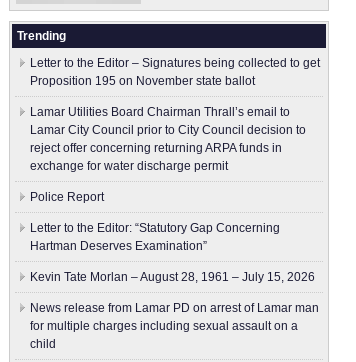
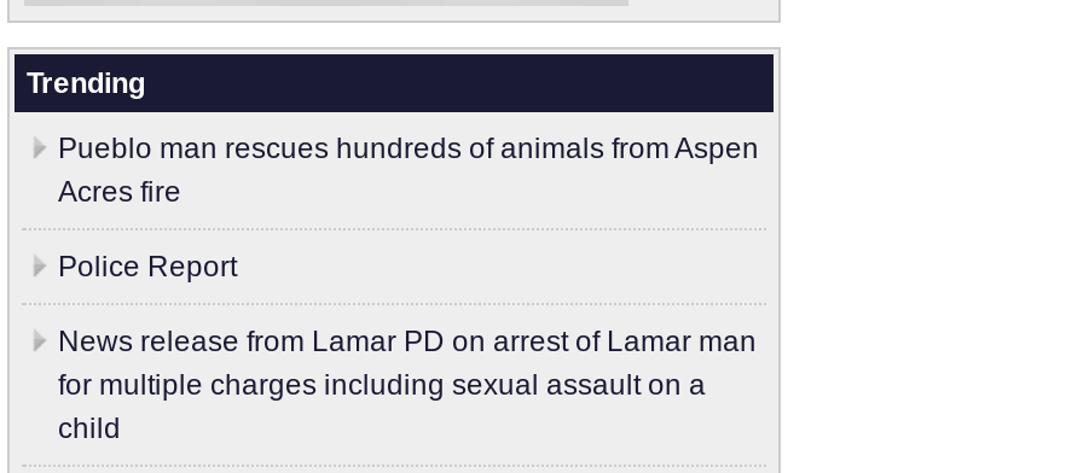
- Letter to the Editor – Signatures being collected to get
- Proposition 195 on November state ballot
- Lamar Utilities Board Chairman Thrall’s email to
- Lamar City Council prior to City Council decision to
- reject offer concerning returning ARPA funds in
- exchange for water discharge permit
+ Pueblo man rescues hundreds of animals from Aspen
+ Acres fire

- Letter to the Editor: “Statutory Gap Concerning
- Hartman Deserves Examination”
- Kevin Tate Morlan – August 28, 1961 – July 15, 2026
